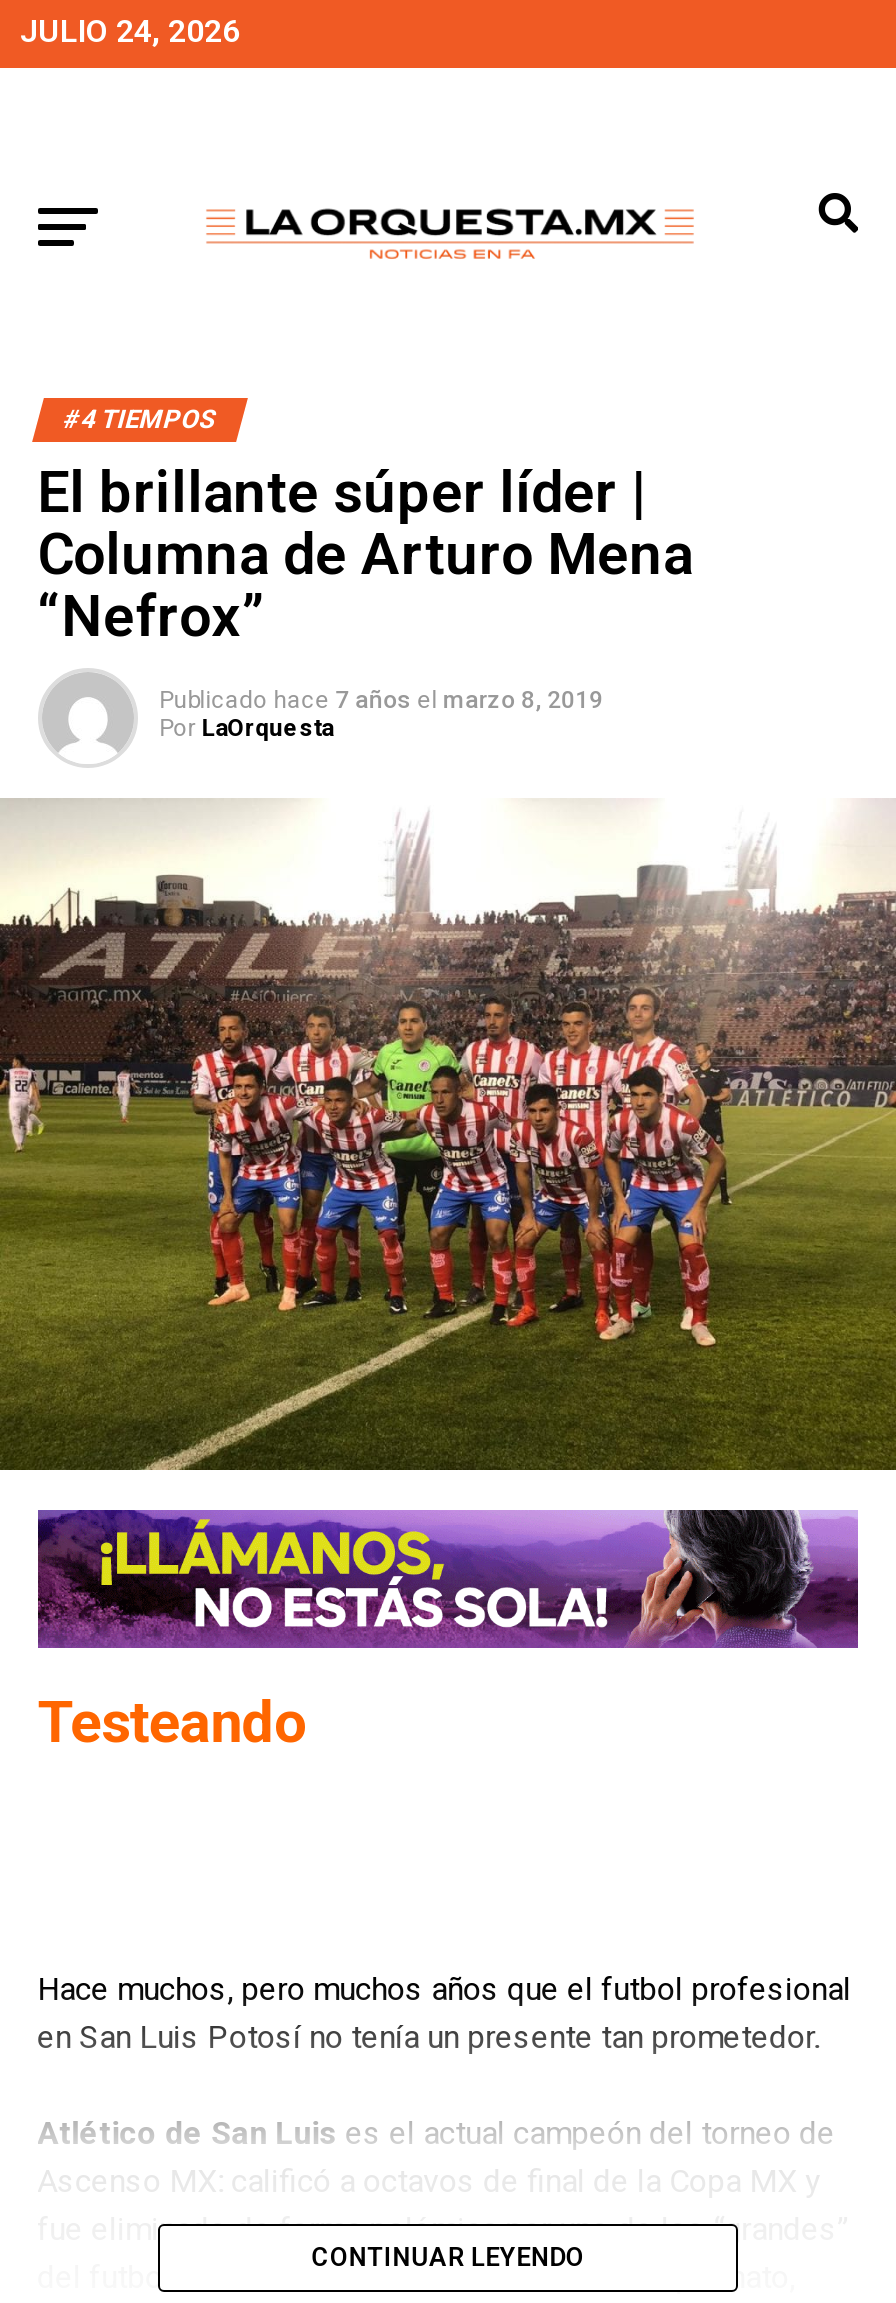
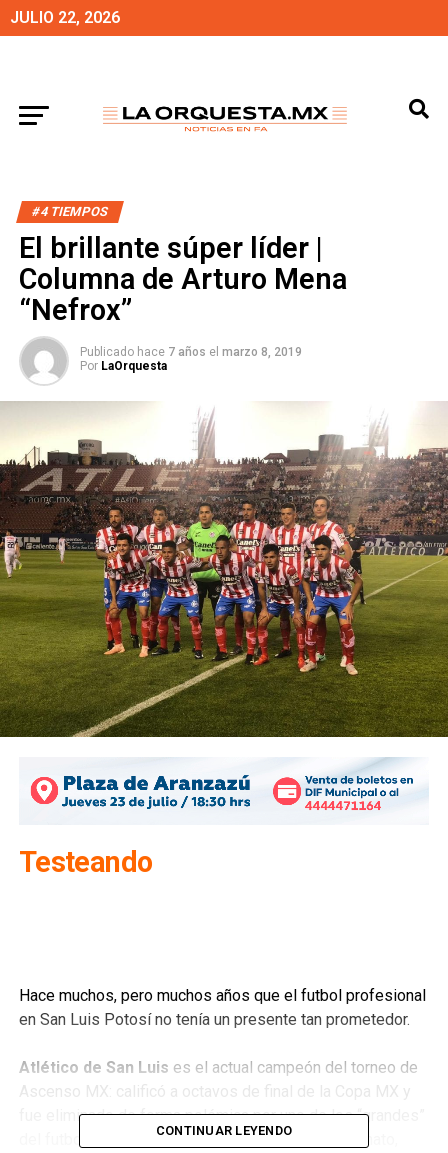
- JULIO 24, 2026
+ JULIO 22, 2026

- [image]
+ [image]
